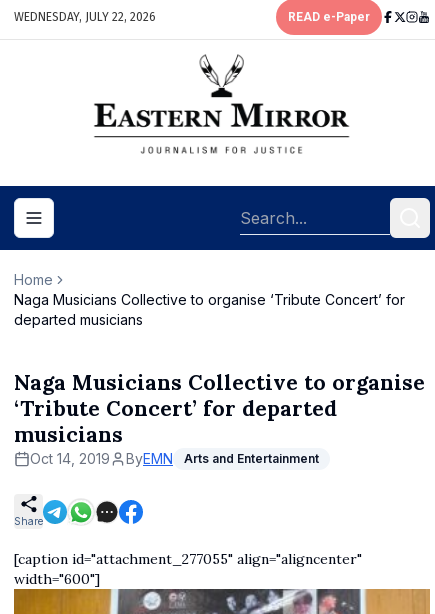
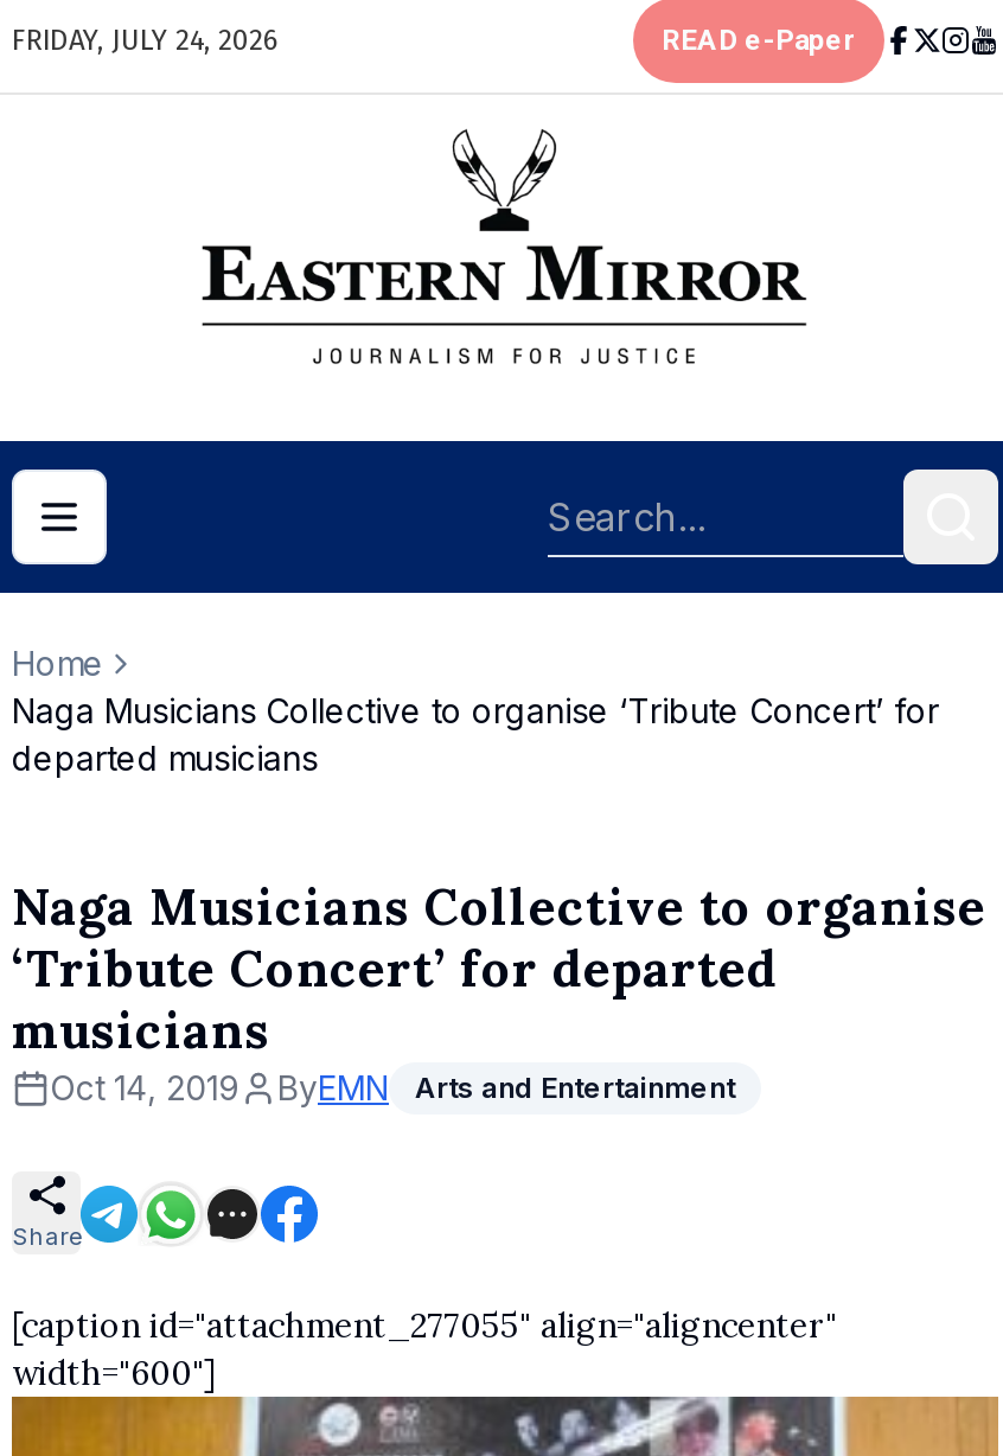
- WEDNESDAY, JULY 22, 2026
+ FRIDAY, JULY 24, 2026
